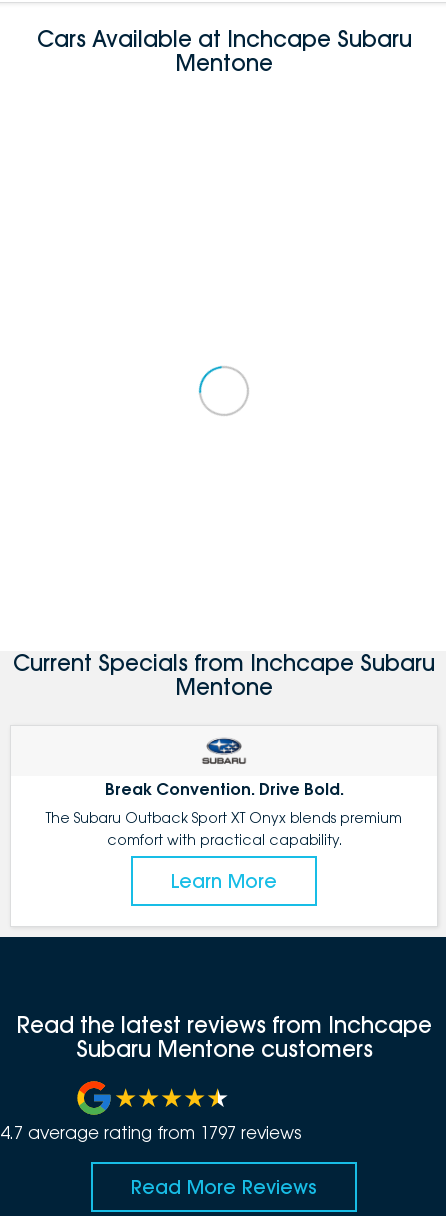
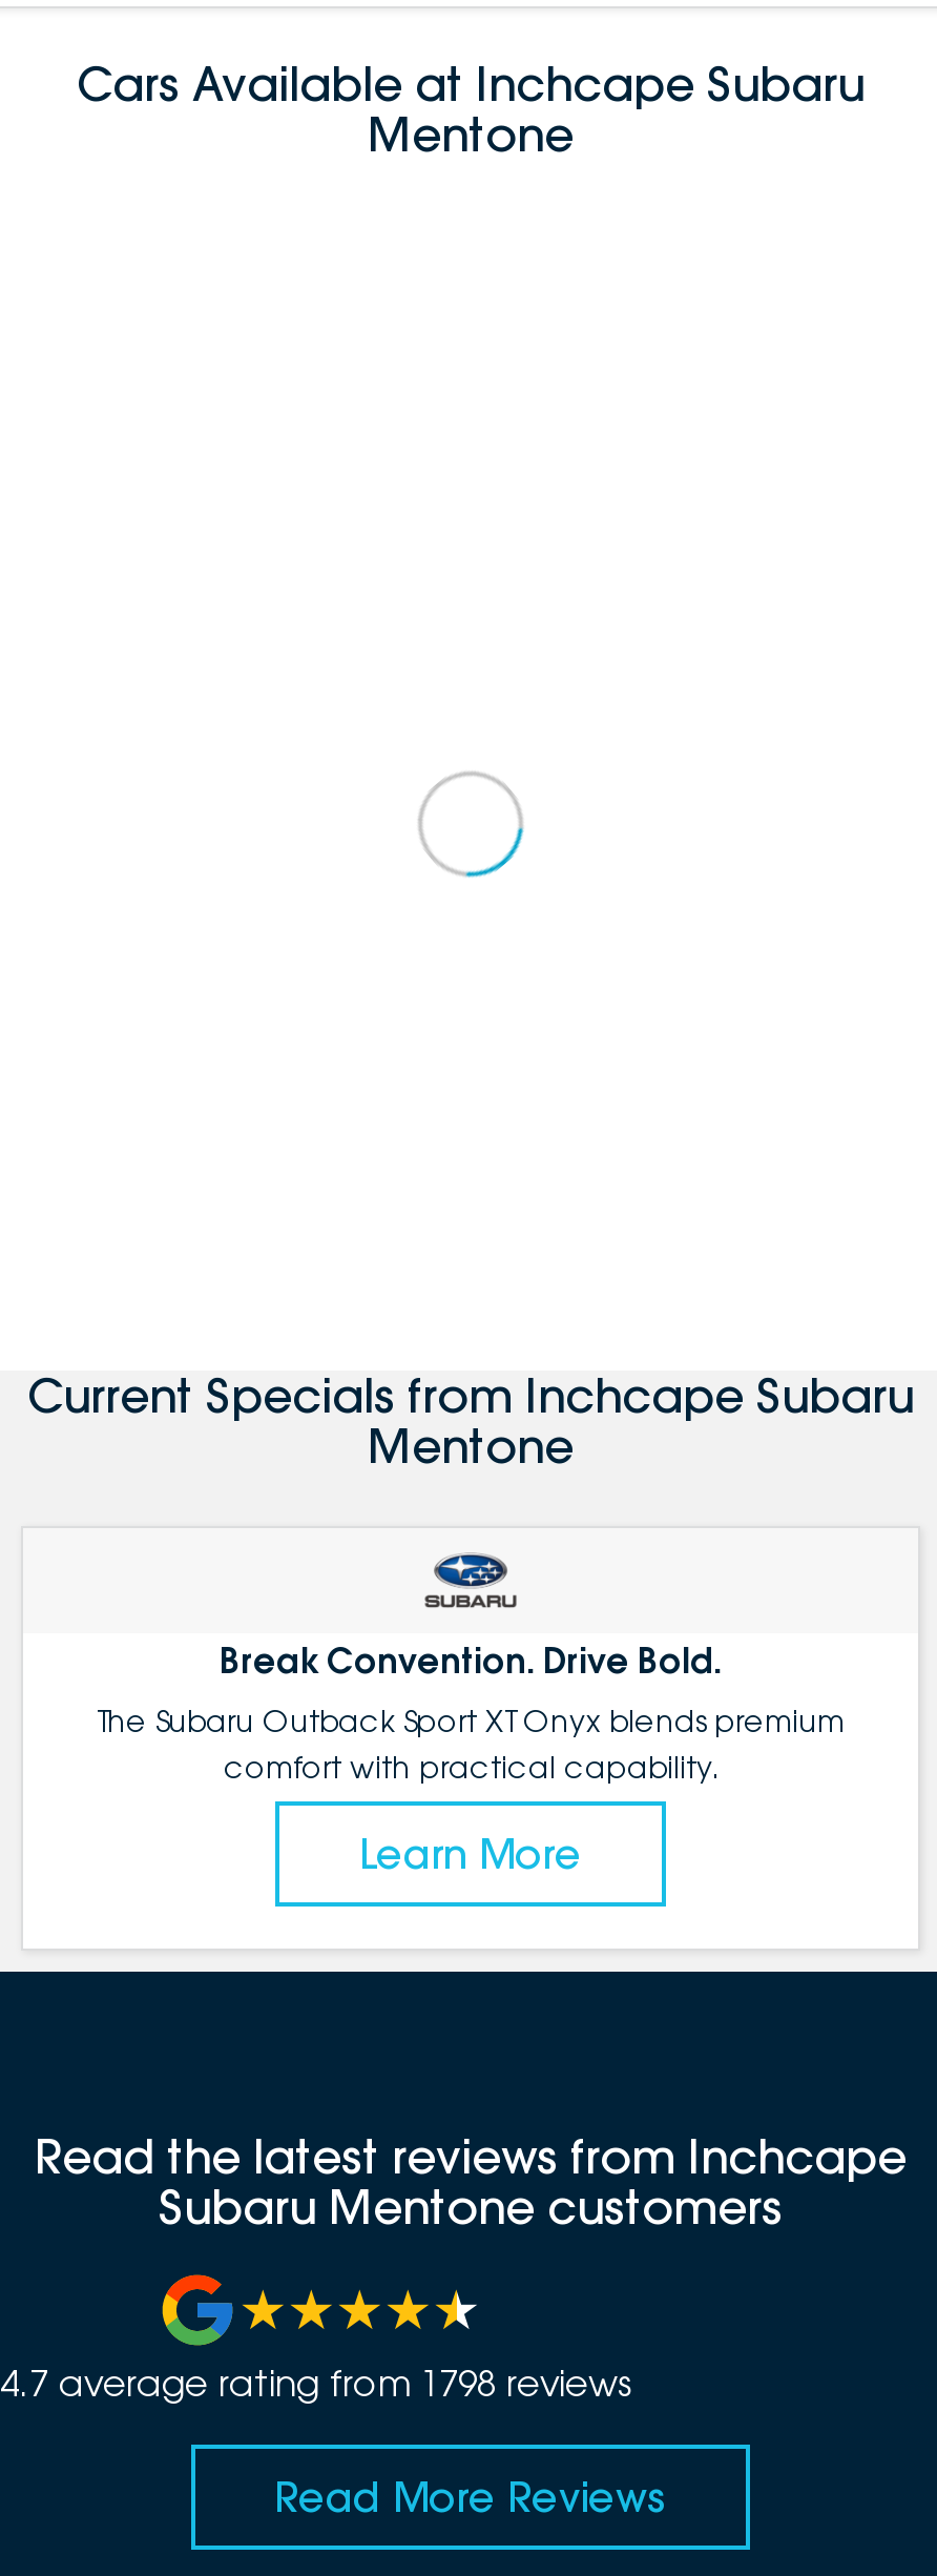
- 4.7 average rating from 1797 reviews
+ 4.7 average rating from 1798 reviews
